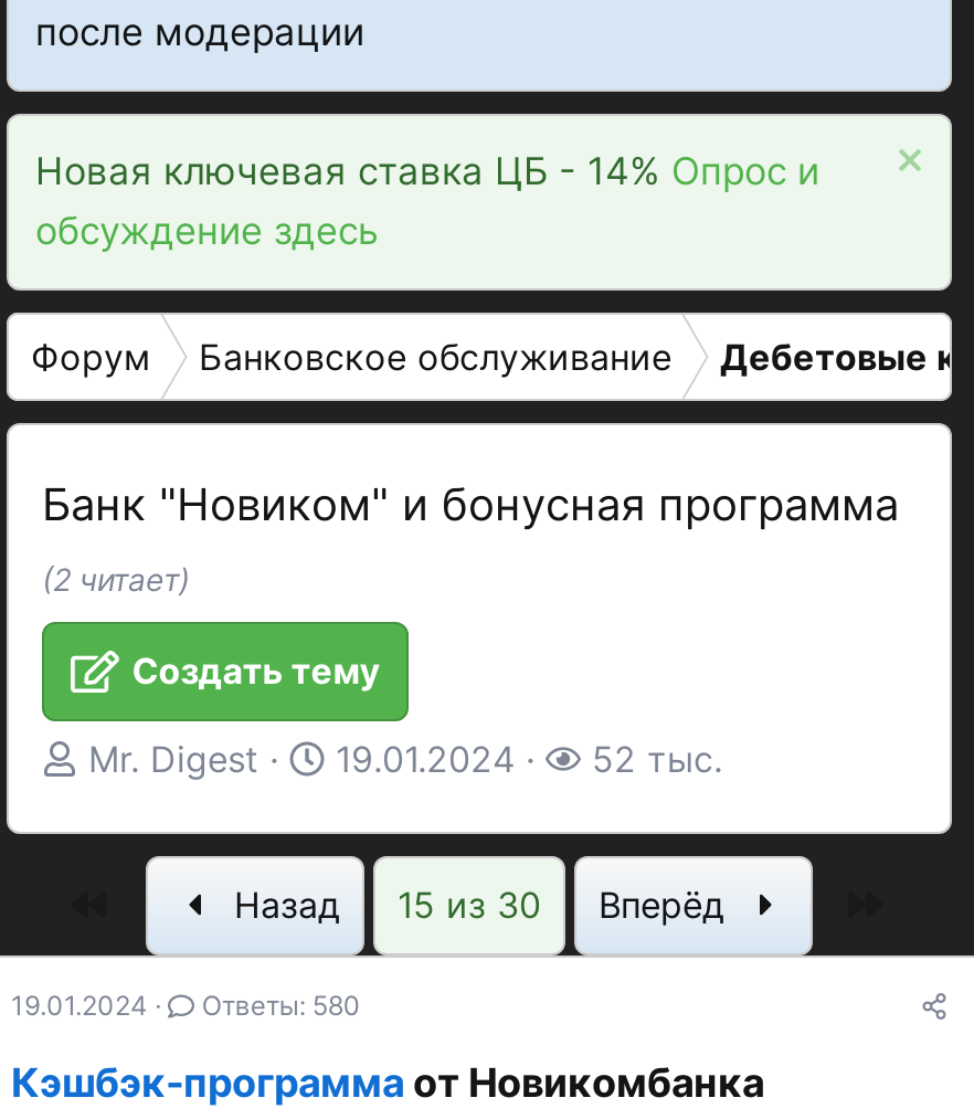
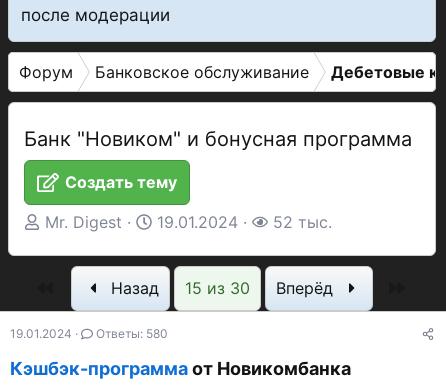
- Новая ключевая ставка ЦБ - 14% Опрос и
- обсуждение здесь

- (2 читает)
